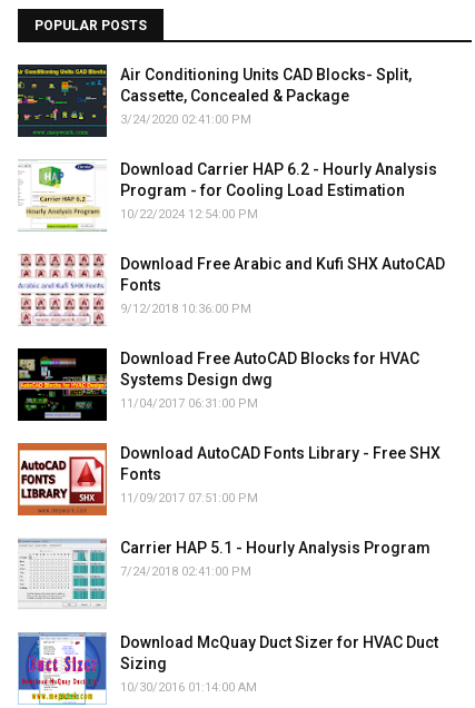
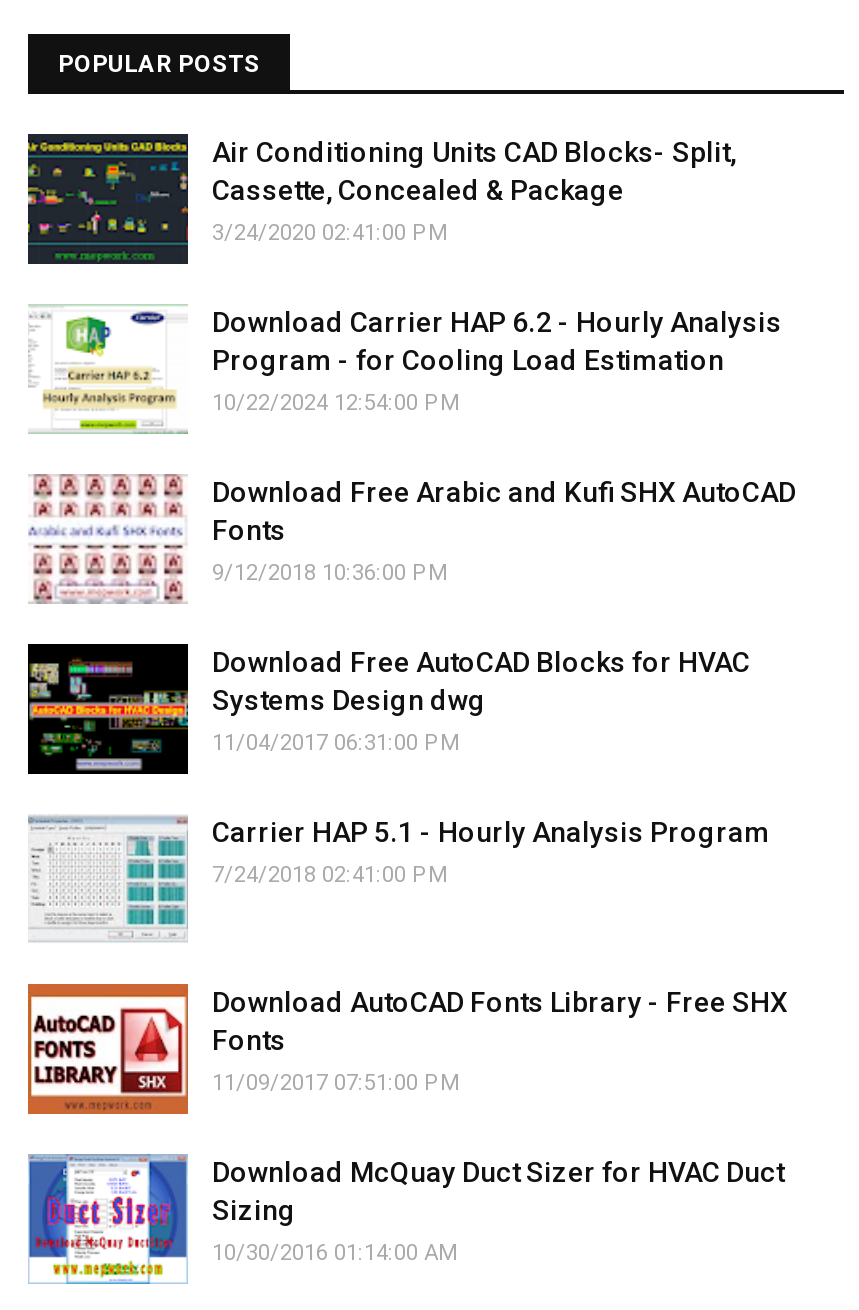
moved down: [image] | Download AutoCAD Fonts Library - Free SHX | Fonts | 11/09/2017 07:51:00 PM

moved up: [image] | Carrier HAP 5.1 - Hourly Analysis Program | 7/24/2018 02:41:00 PM
